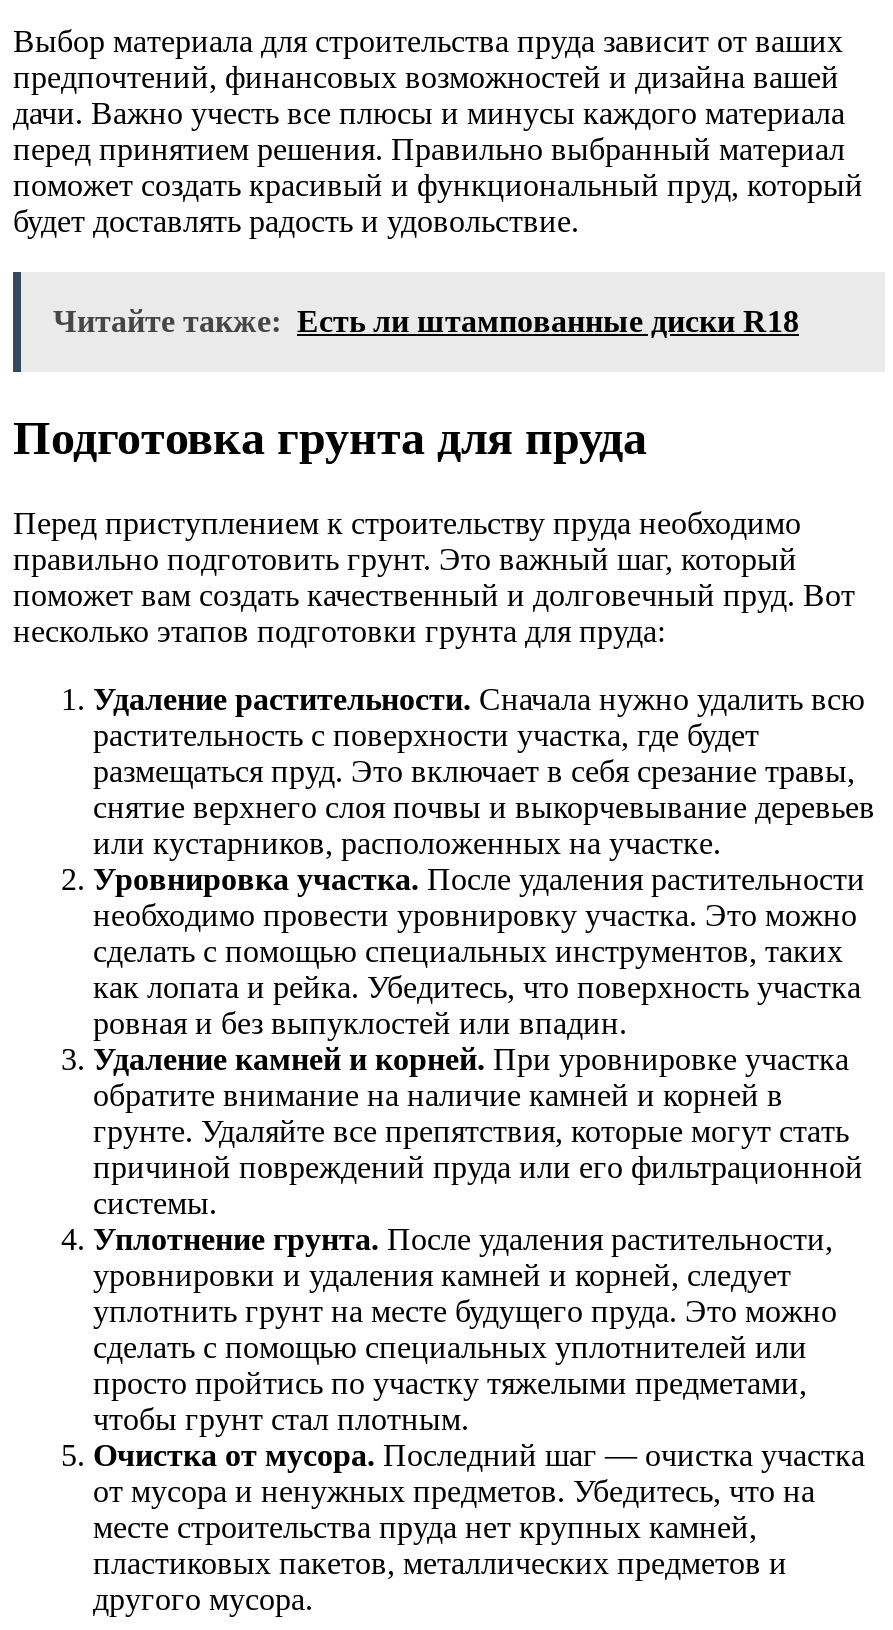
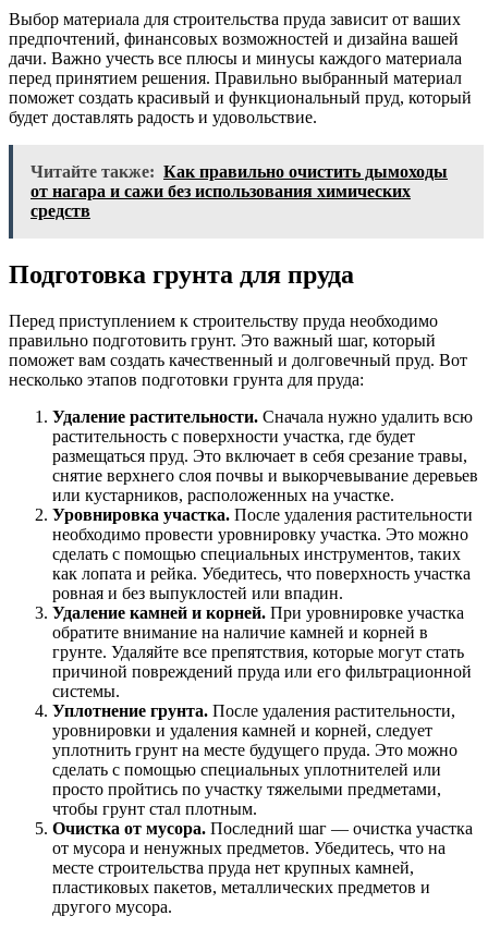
- Читайте также: Есть ли штампованные диски R18
+ Читайте также: Как правильно очистить дымоходы
+ от нагара и сажи без использования химических
+ средств
